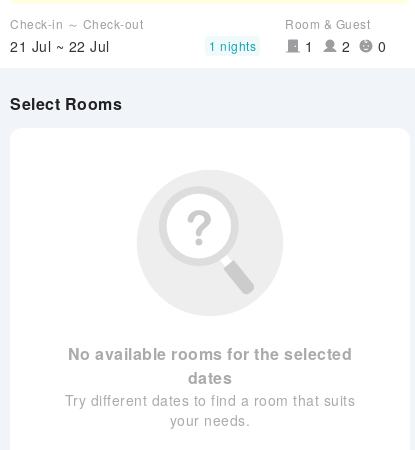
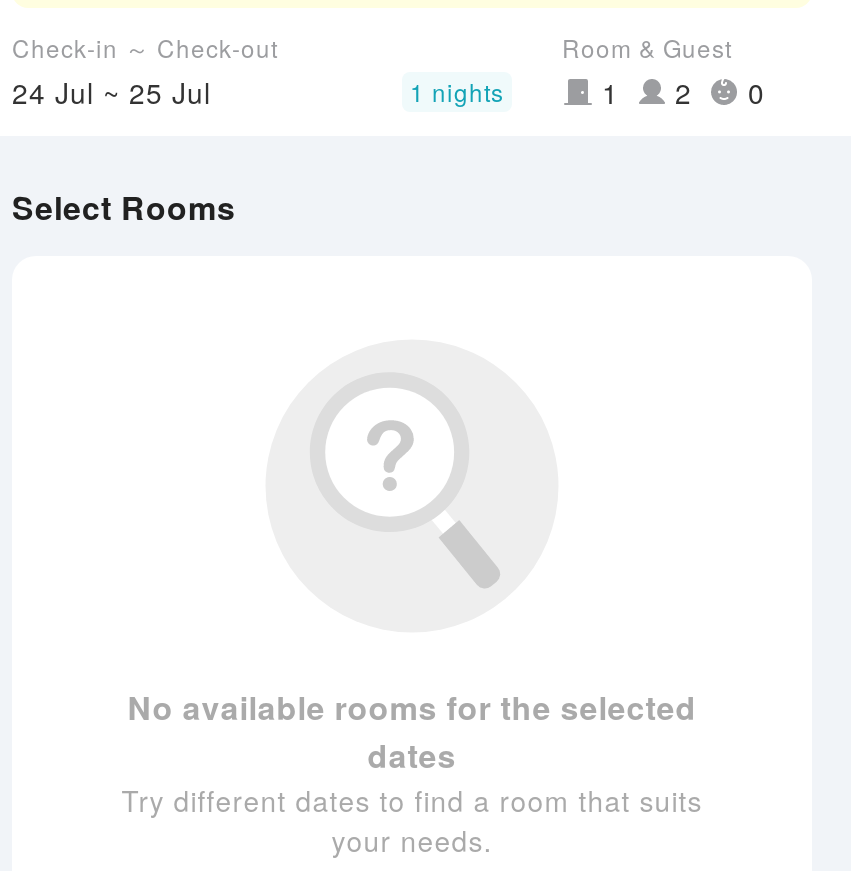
- 21 Jul ~ 22 Jul
+ 24 Jul ~ 25 Jul
